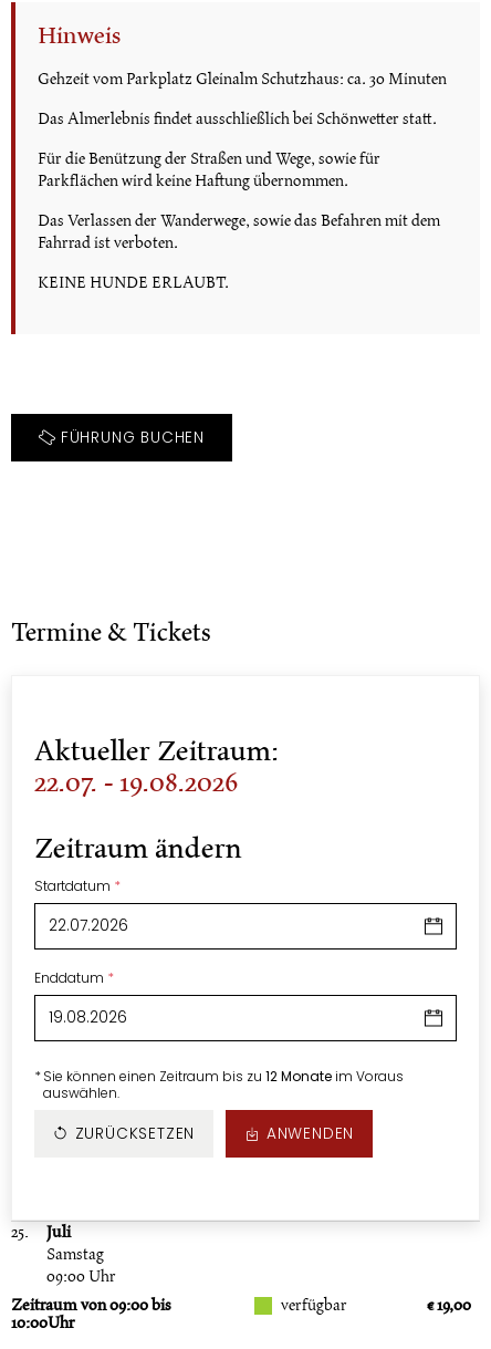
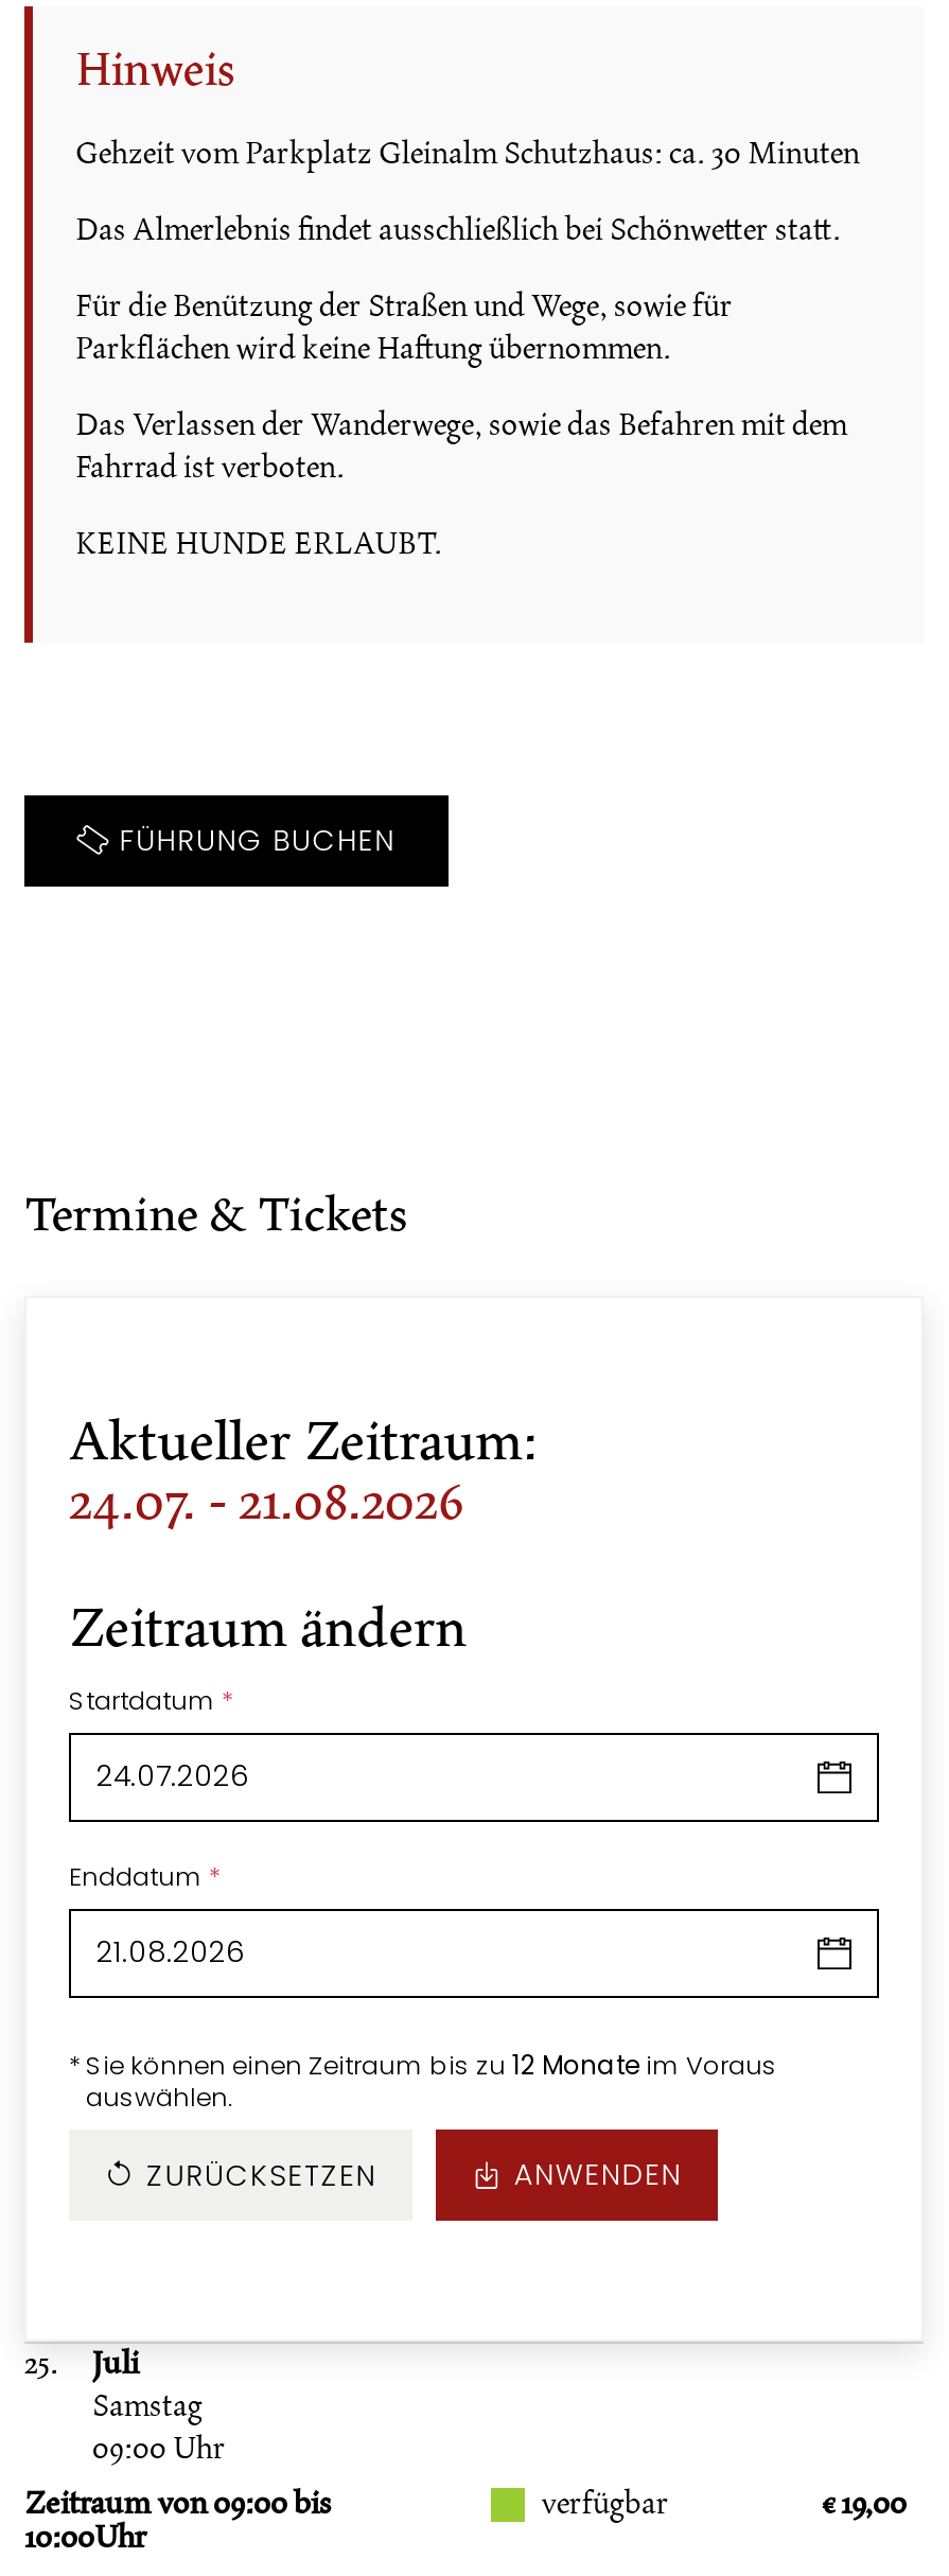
- 22.07. - 19.08.2026
+ 24.07. - 21.08.2026
